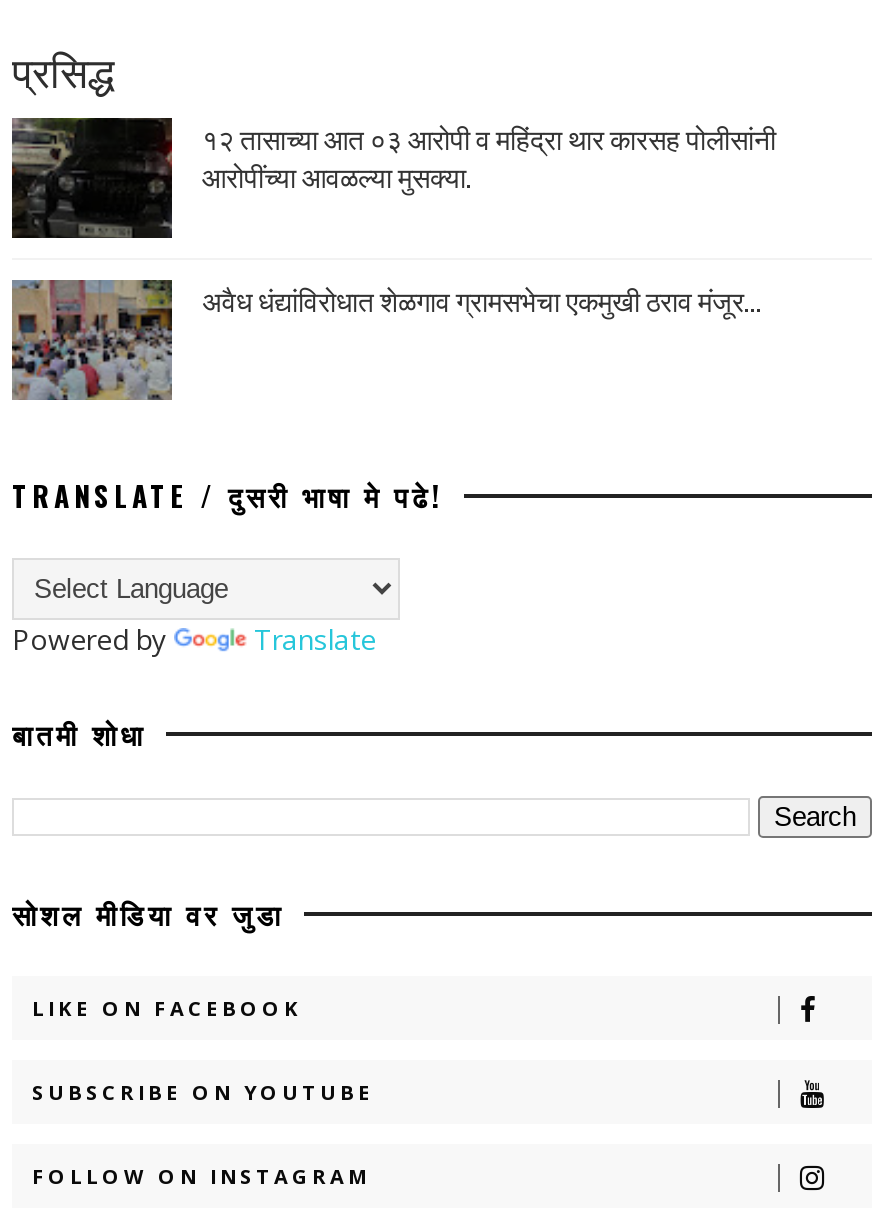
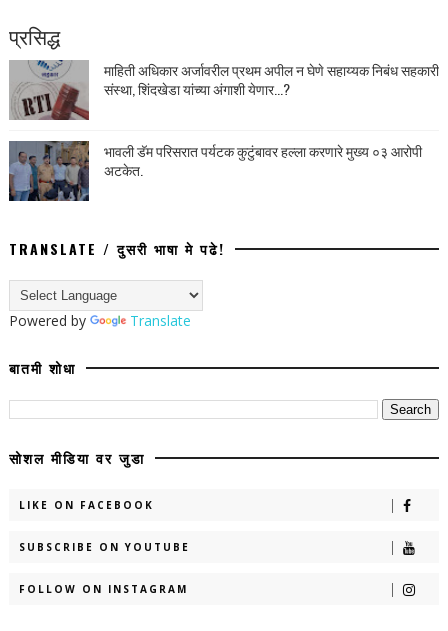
- [image]
- १२ तासाच्या आत ०३ आरोपी व महिंद्रा थार कारसह पोलीसांनी
- आरोपींच्या आवळल्या मुसक्या.
+ [image]
+ माहिती अधिकार अर्जावरील प्रथम अपील न घेणे सहाय्यक निबंध सहकारी
+ संस्था, शिंदखेडा यांच्या अंगाशी येणार...?

- [image]
- अवैध धंद्यांविरोधात शेळगाव ग्रामसभेचा एकमुखी ठराव मंजूर...
+ [image]
+ भावली डॅम परिसरात पर्यटक कुटुंबावर हल्ला करणारे मुख्य ०३ आरोपी
+ अटकेत.
